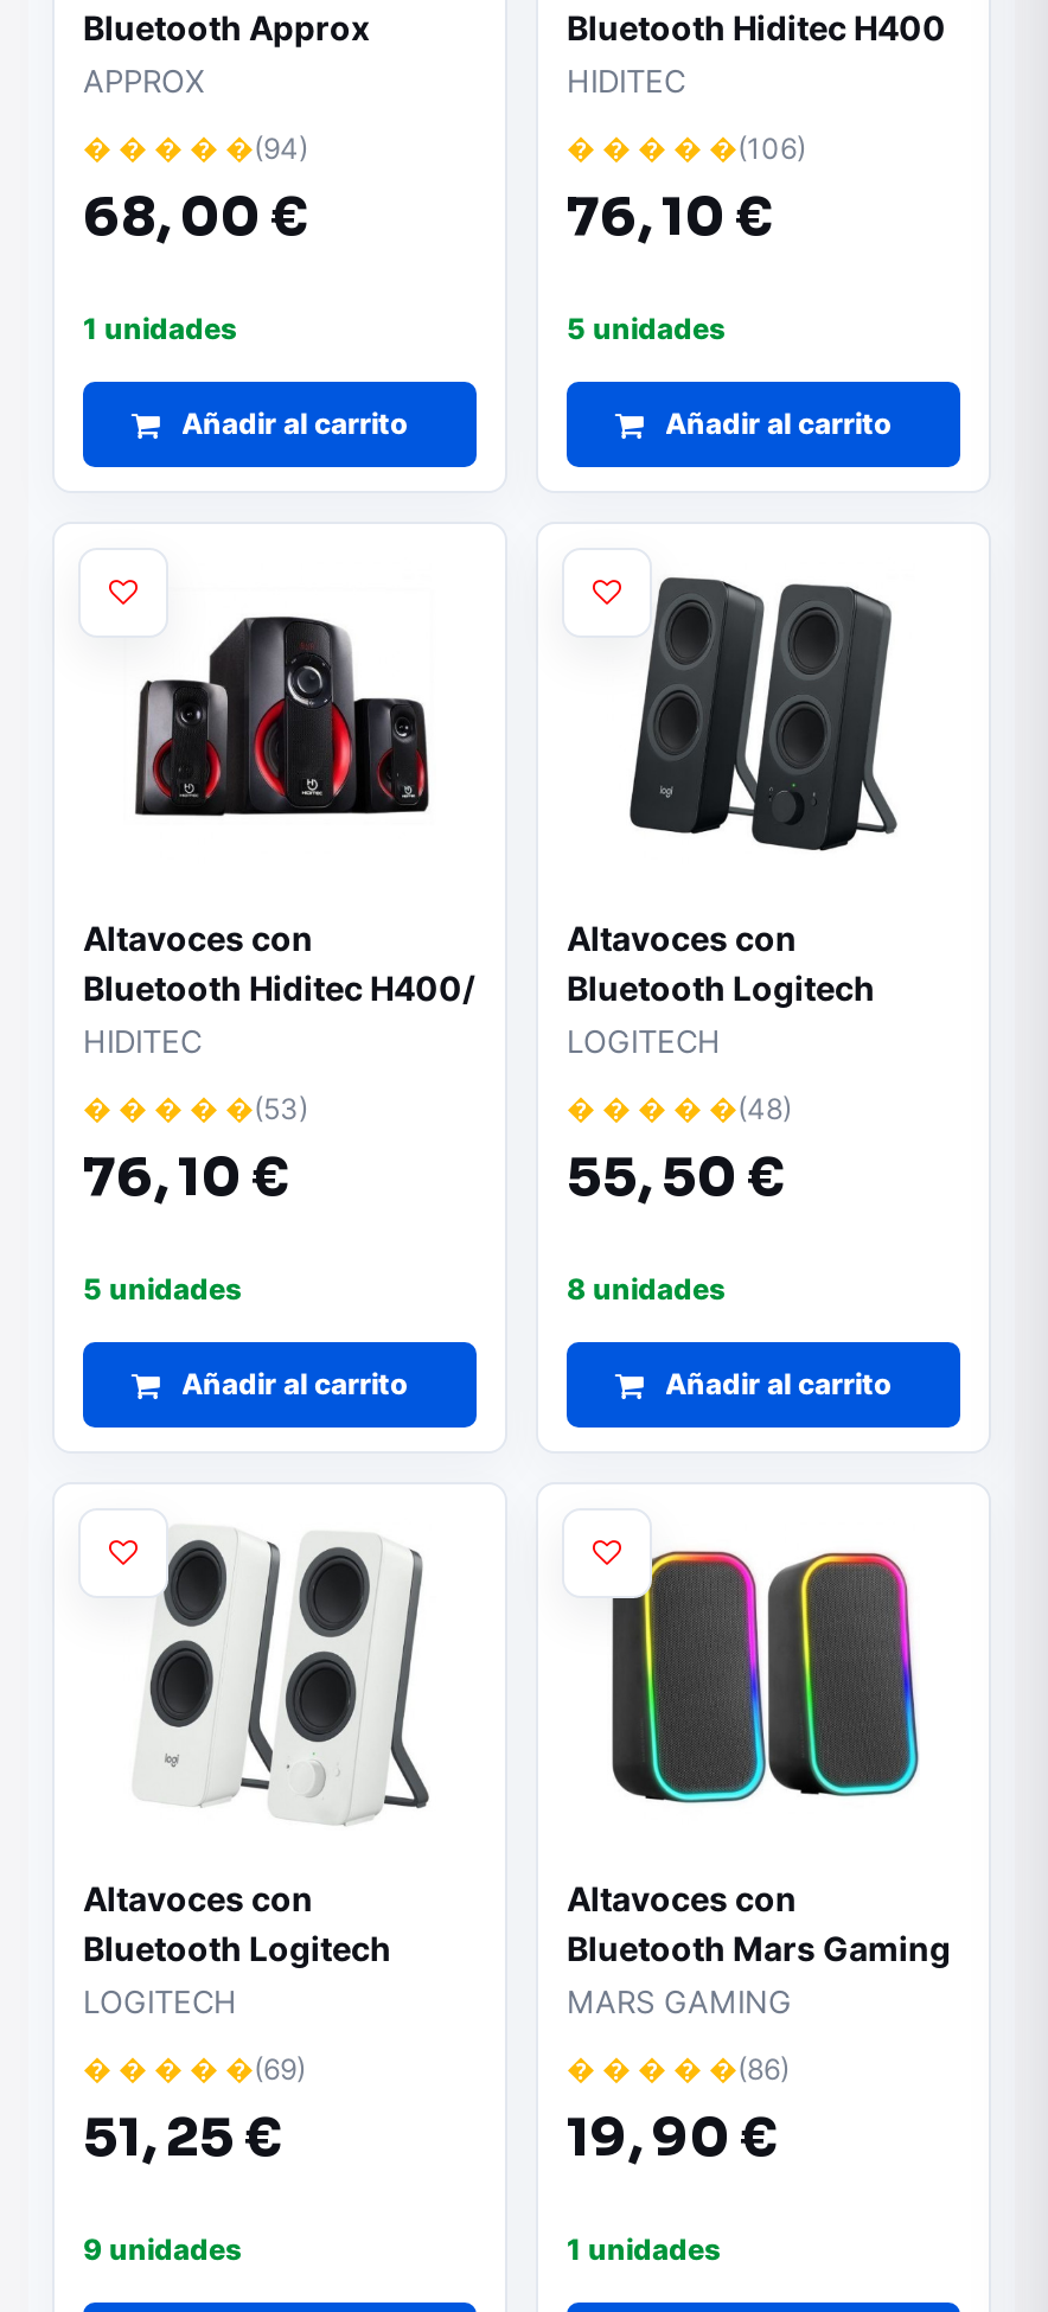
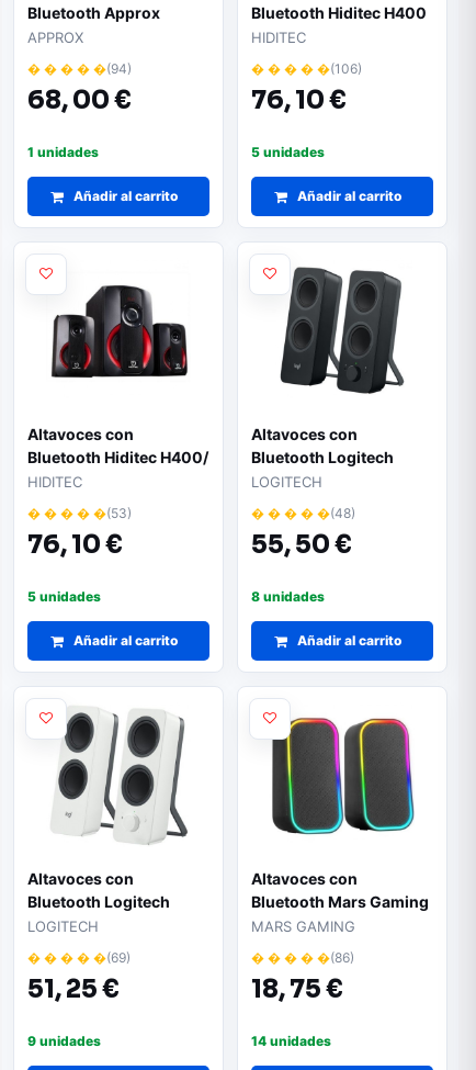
- 19, 90 €
+ 18, 75 €

- 1 unidades
+ 14 unidades
